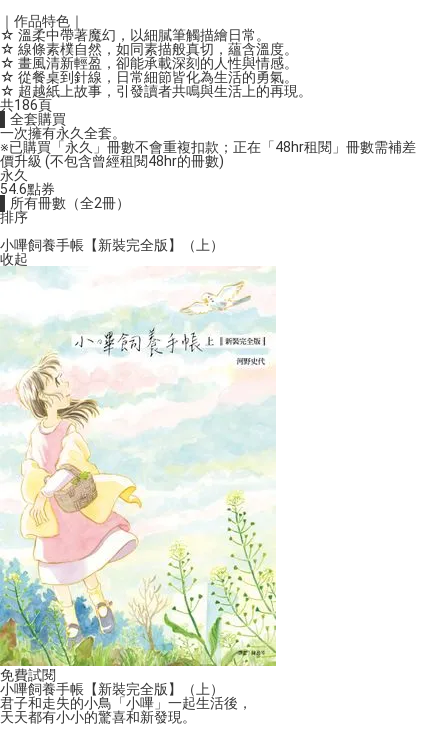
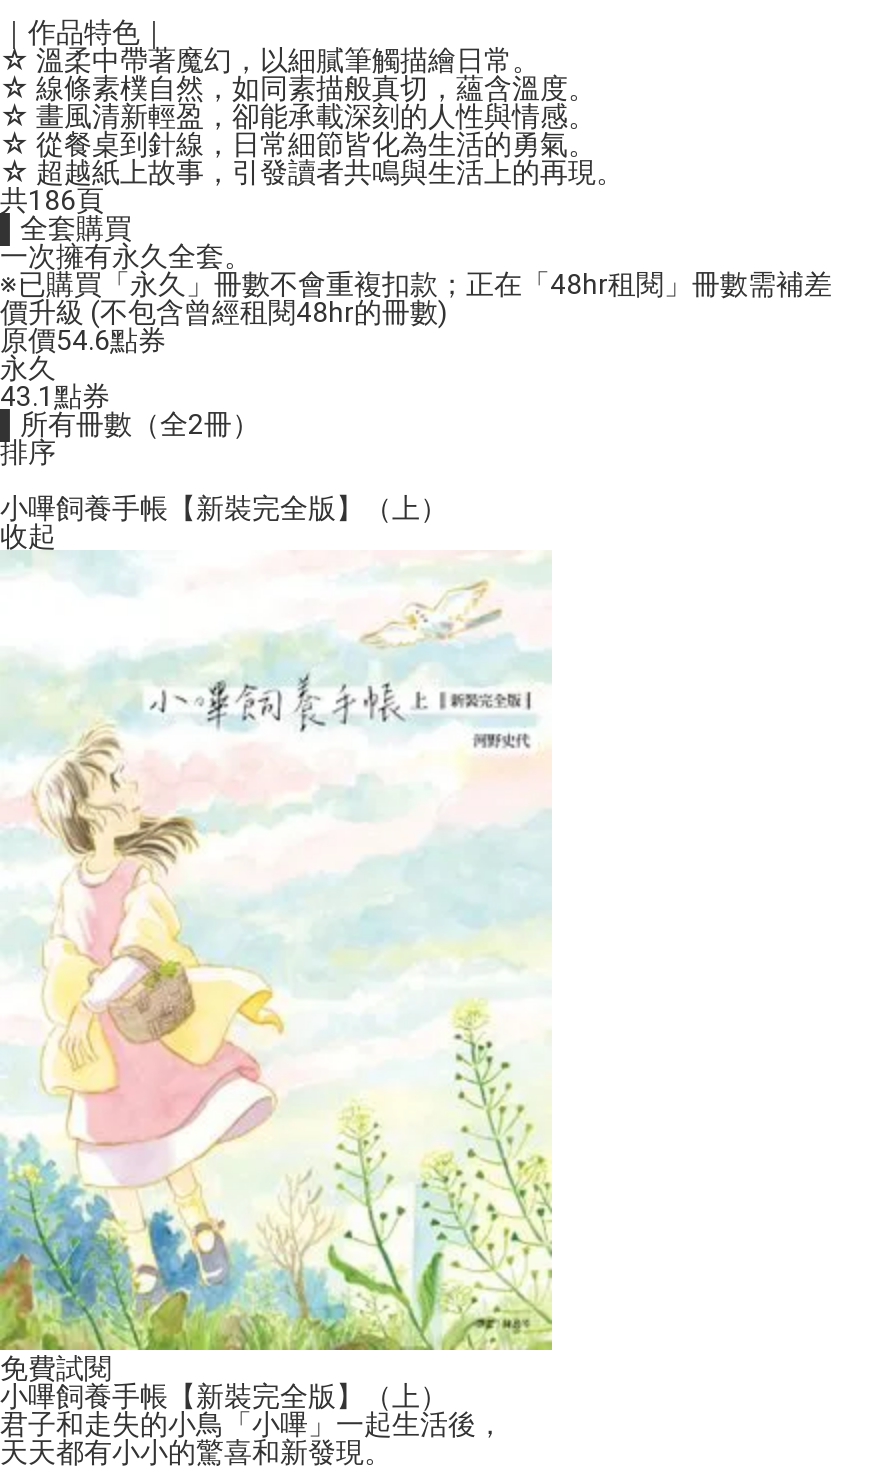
+ 原價54.6點券

- 54.6點券
+ 43.1點券
